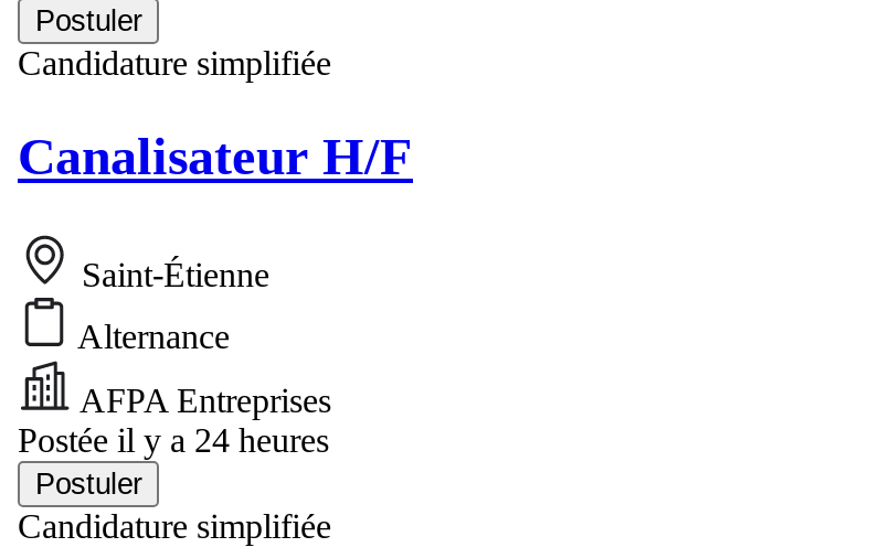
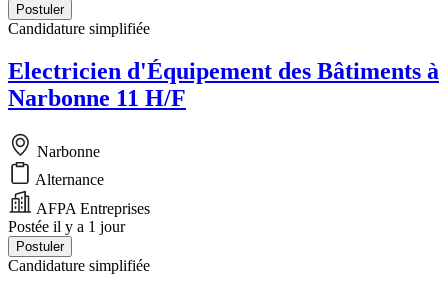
- Canalisateur H/F
+ Electricien d'Équipement des Bâtiments à
+ Narbonne 11 H/F

- Saint-Étienne
+ Narbonne

- Postée il y a 24 heures
+ Postée il y a 1 jour
